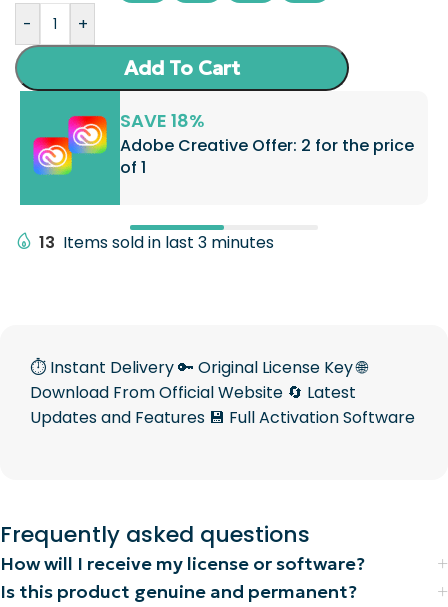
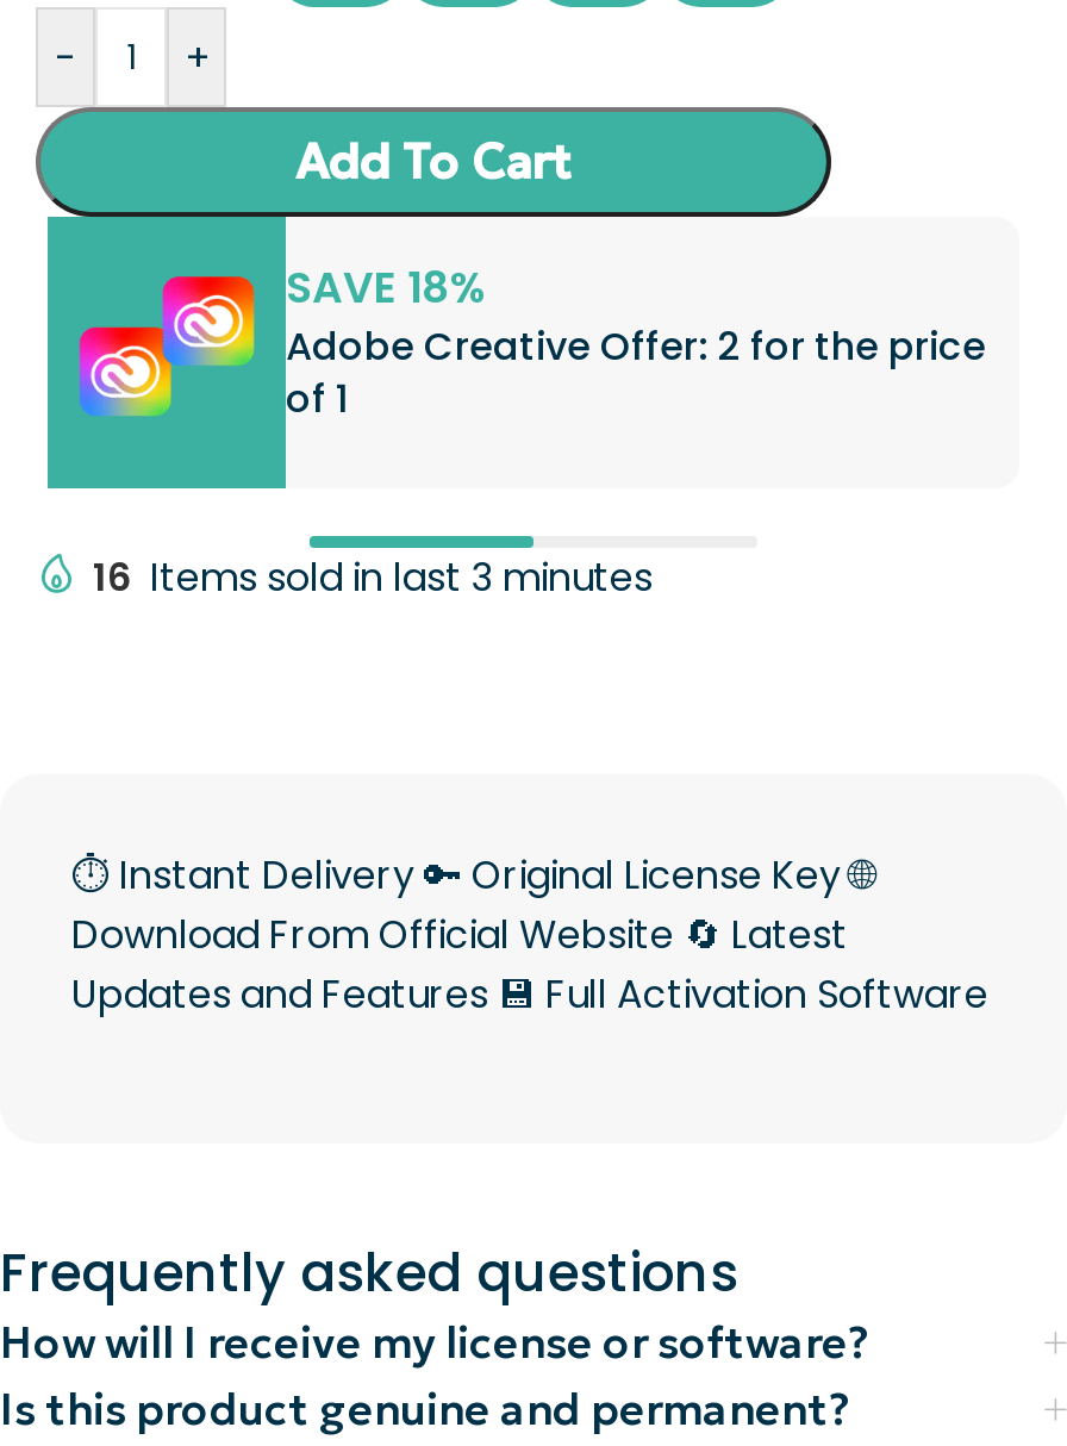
- 13 Items sold in last 3 minutes
+ 16 Items sold in last 3 minutes
